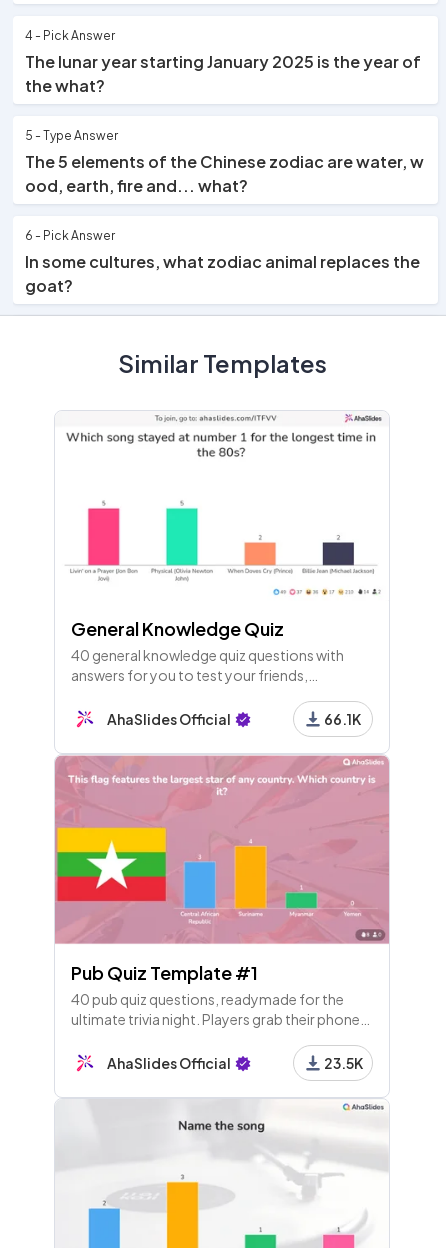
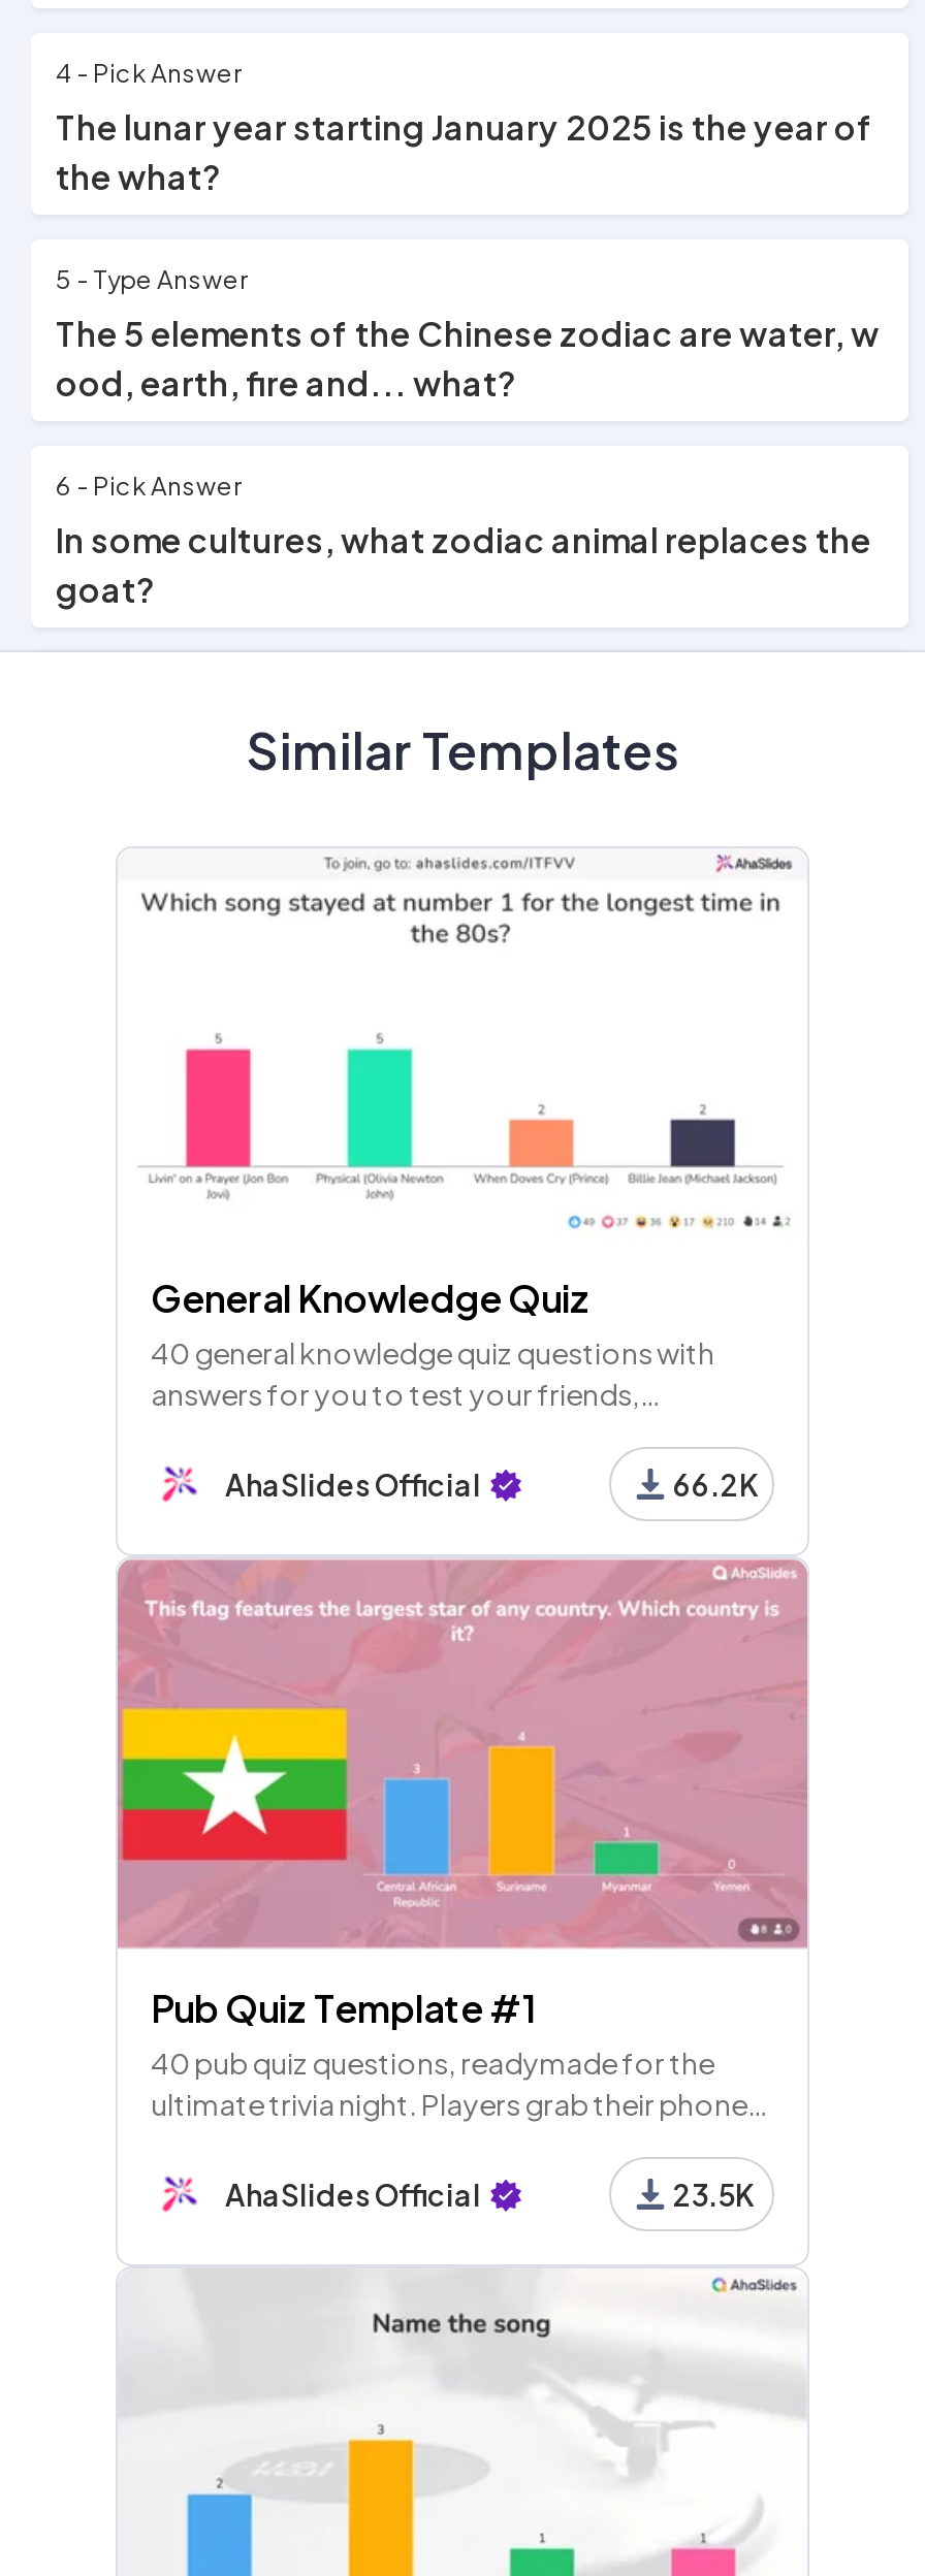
- 66.1K
+ 66.2K
